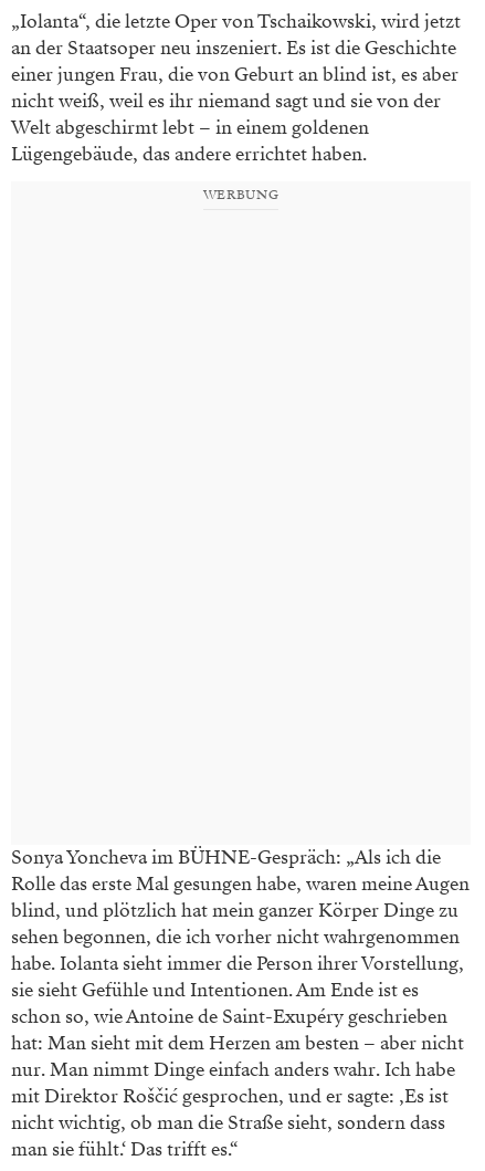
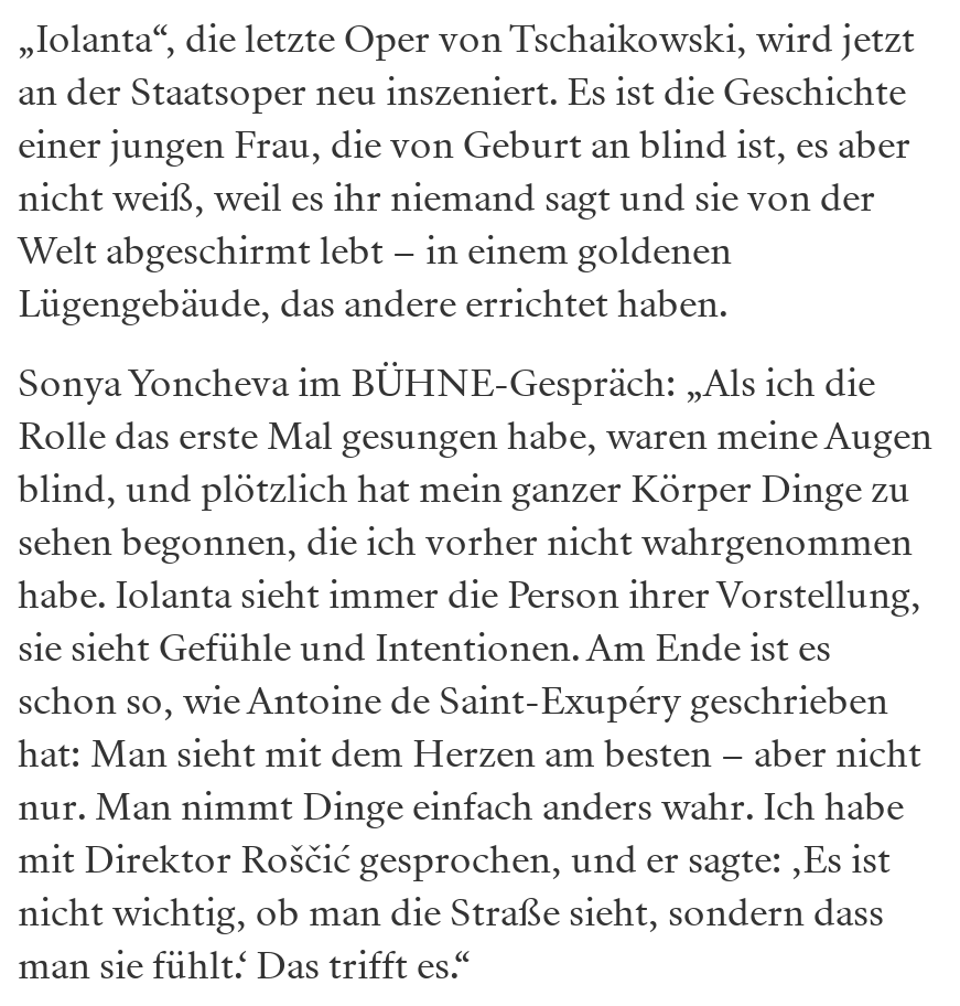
- WERBUNG
